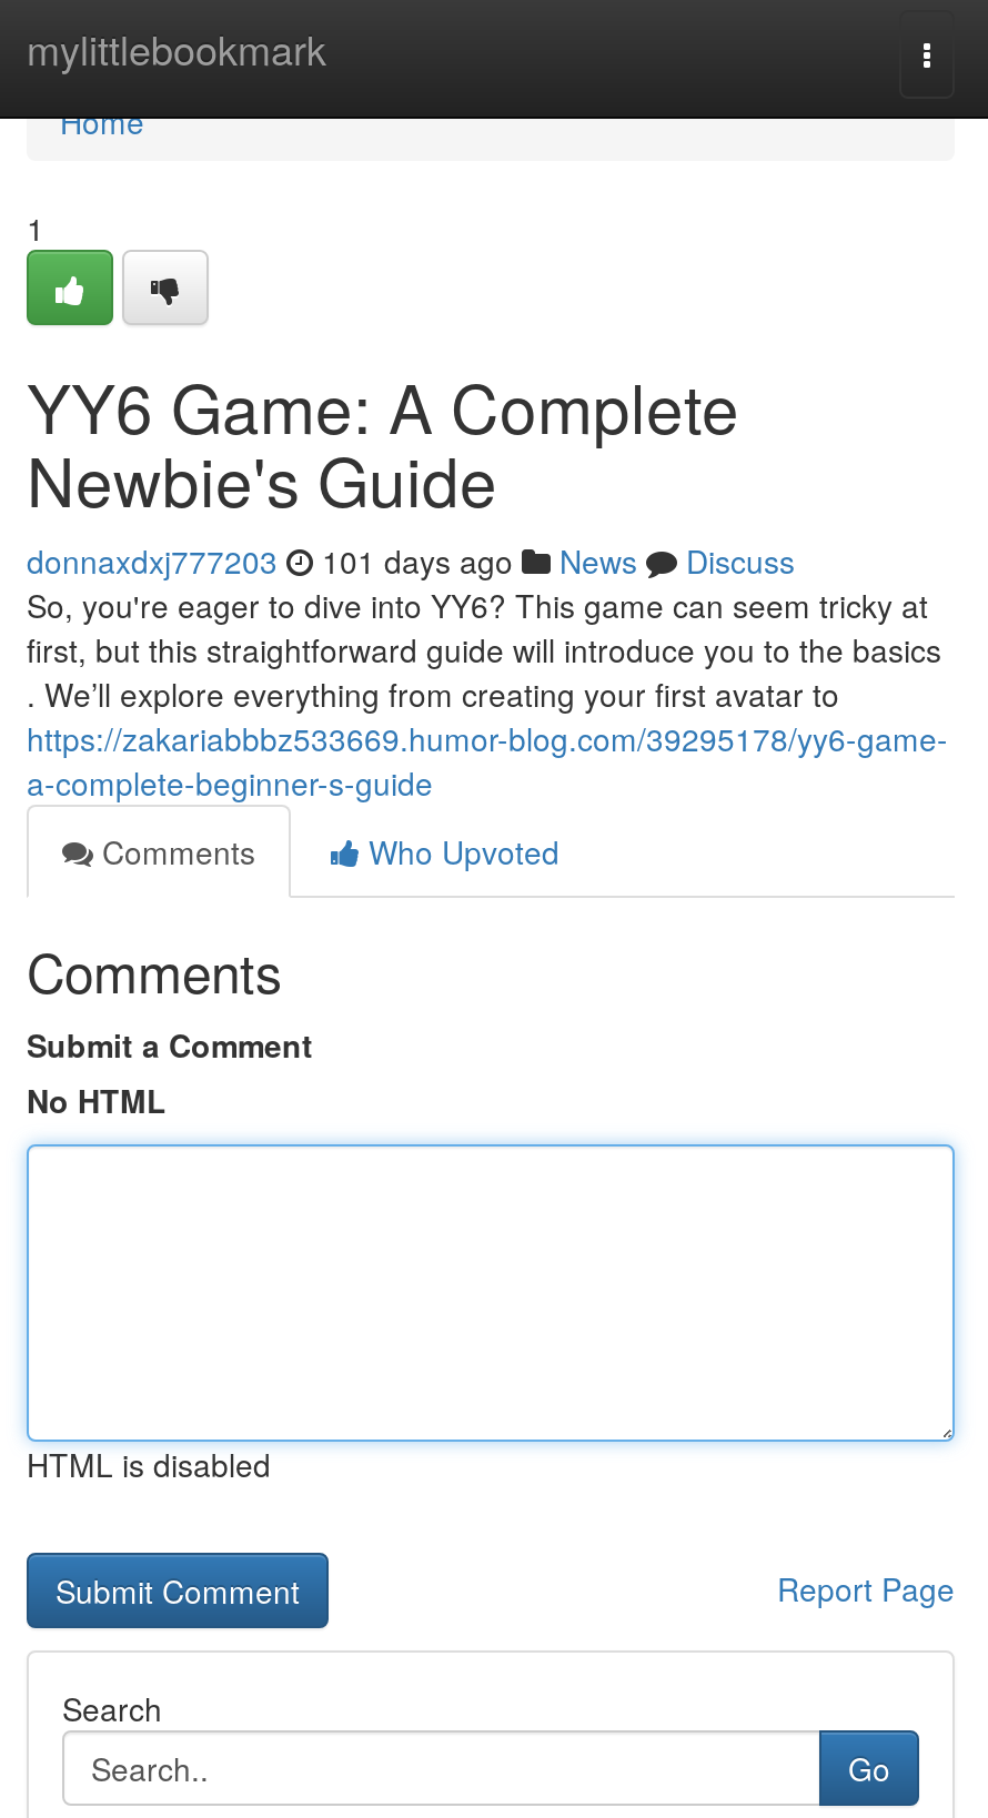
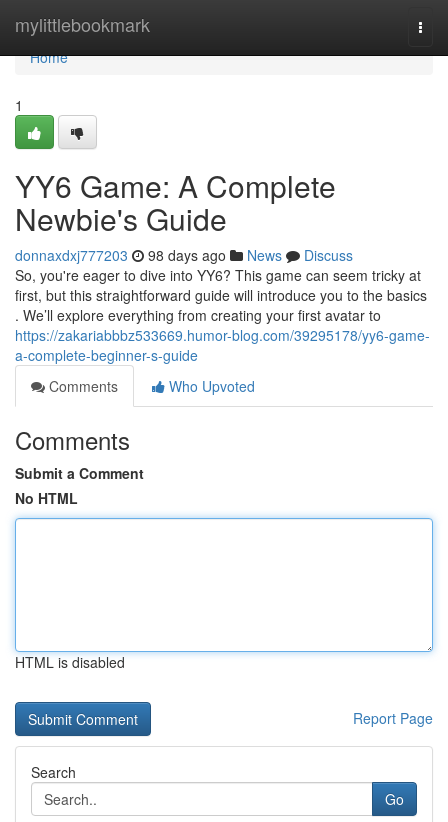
- donnaxdxj777203 101 days ago News Discuss
+ donnaxdxj777203 98 days ago News Discuss
